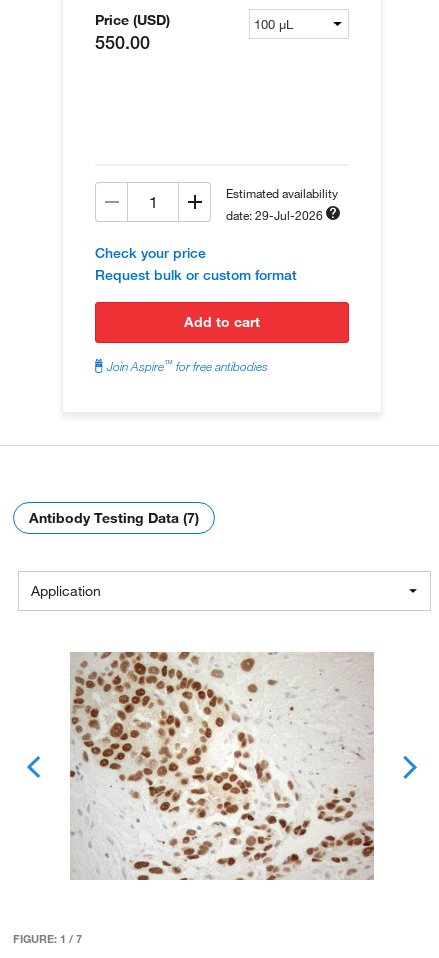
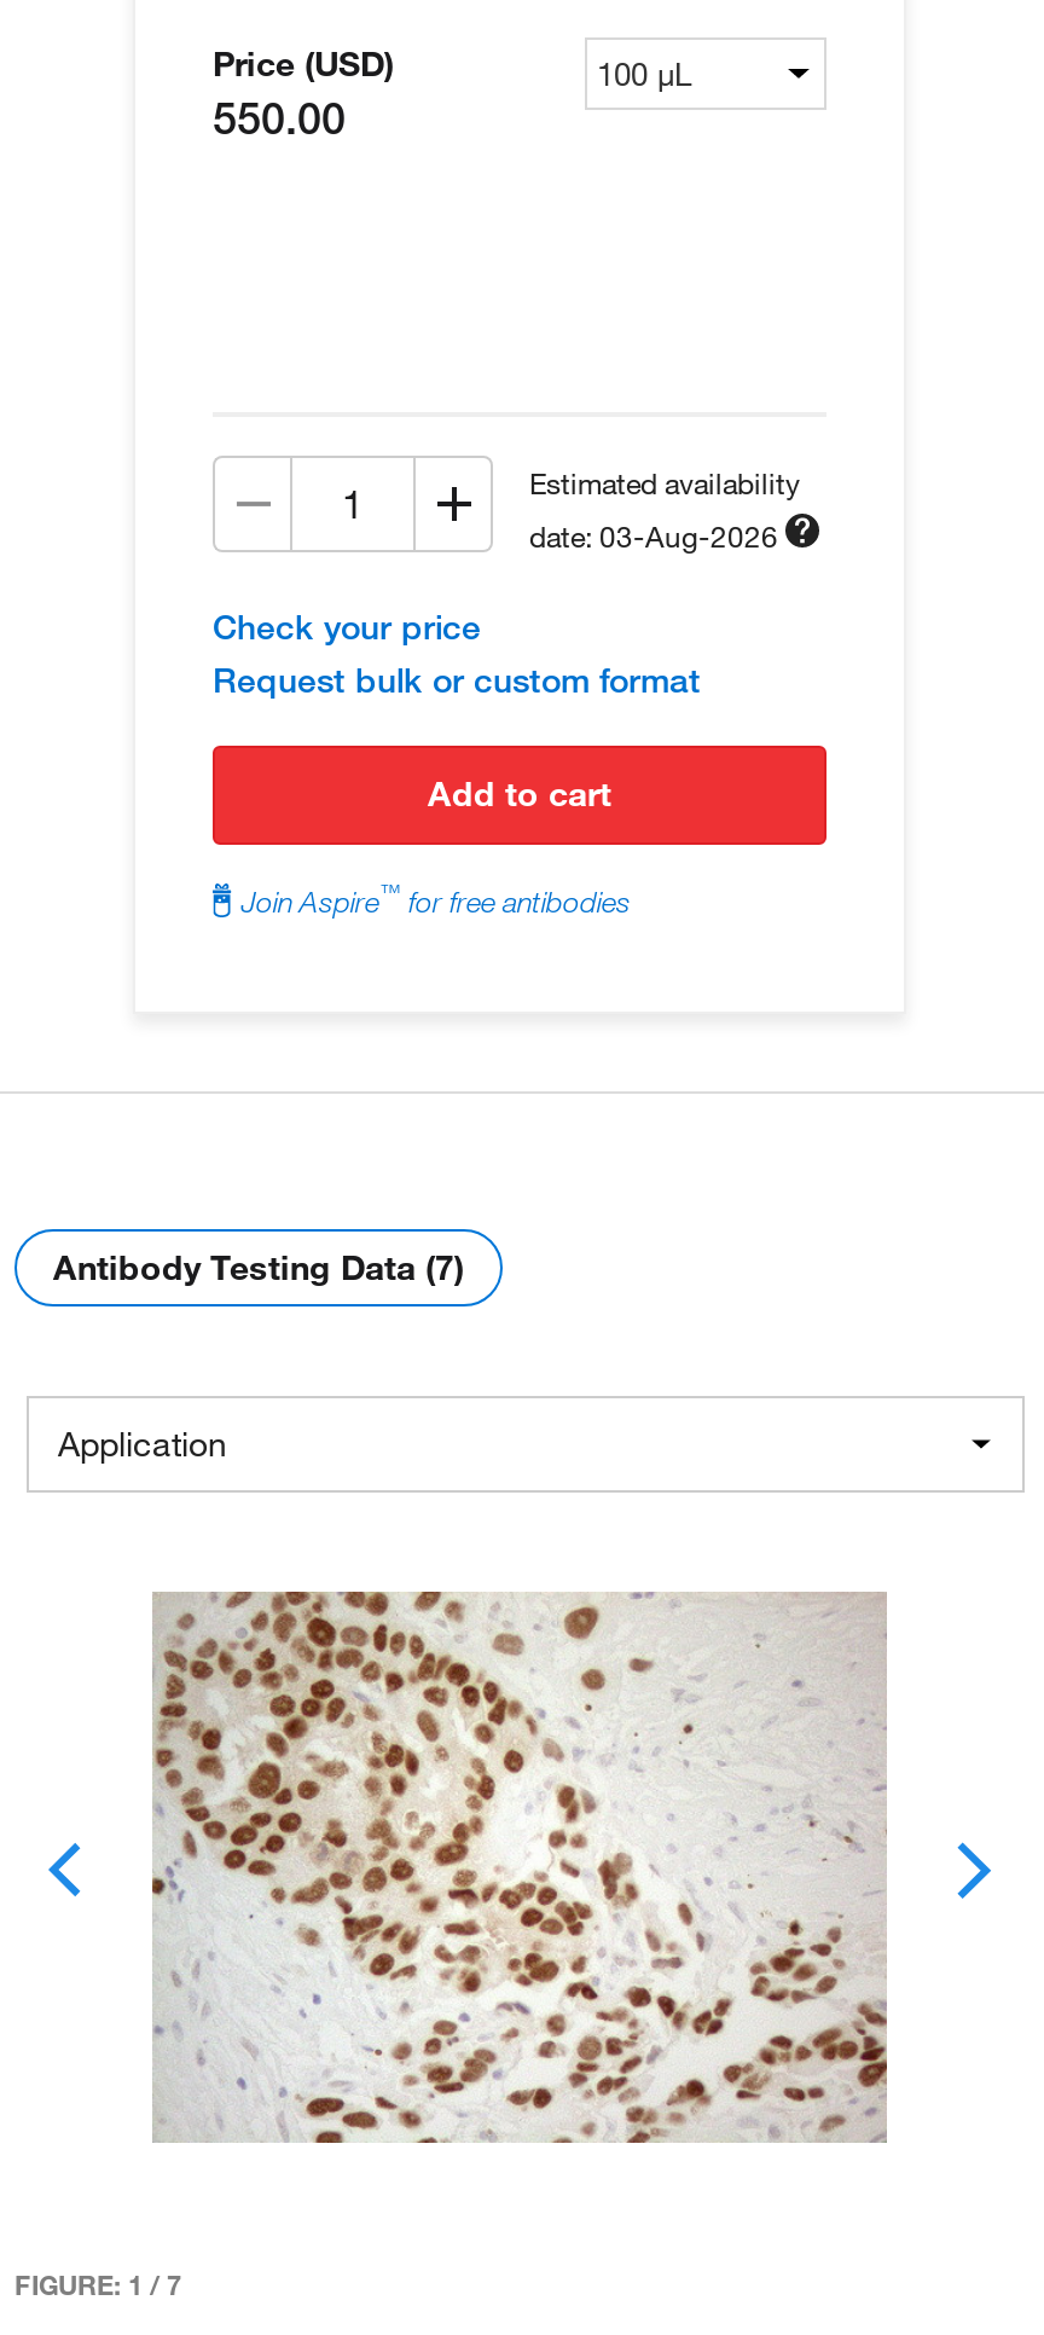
- date: 29-Jul-2026
+ date: 03-Aug-2026
